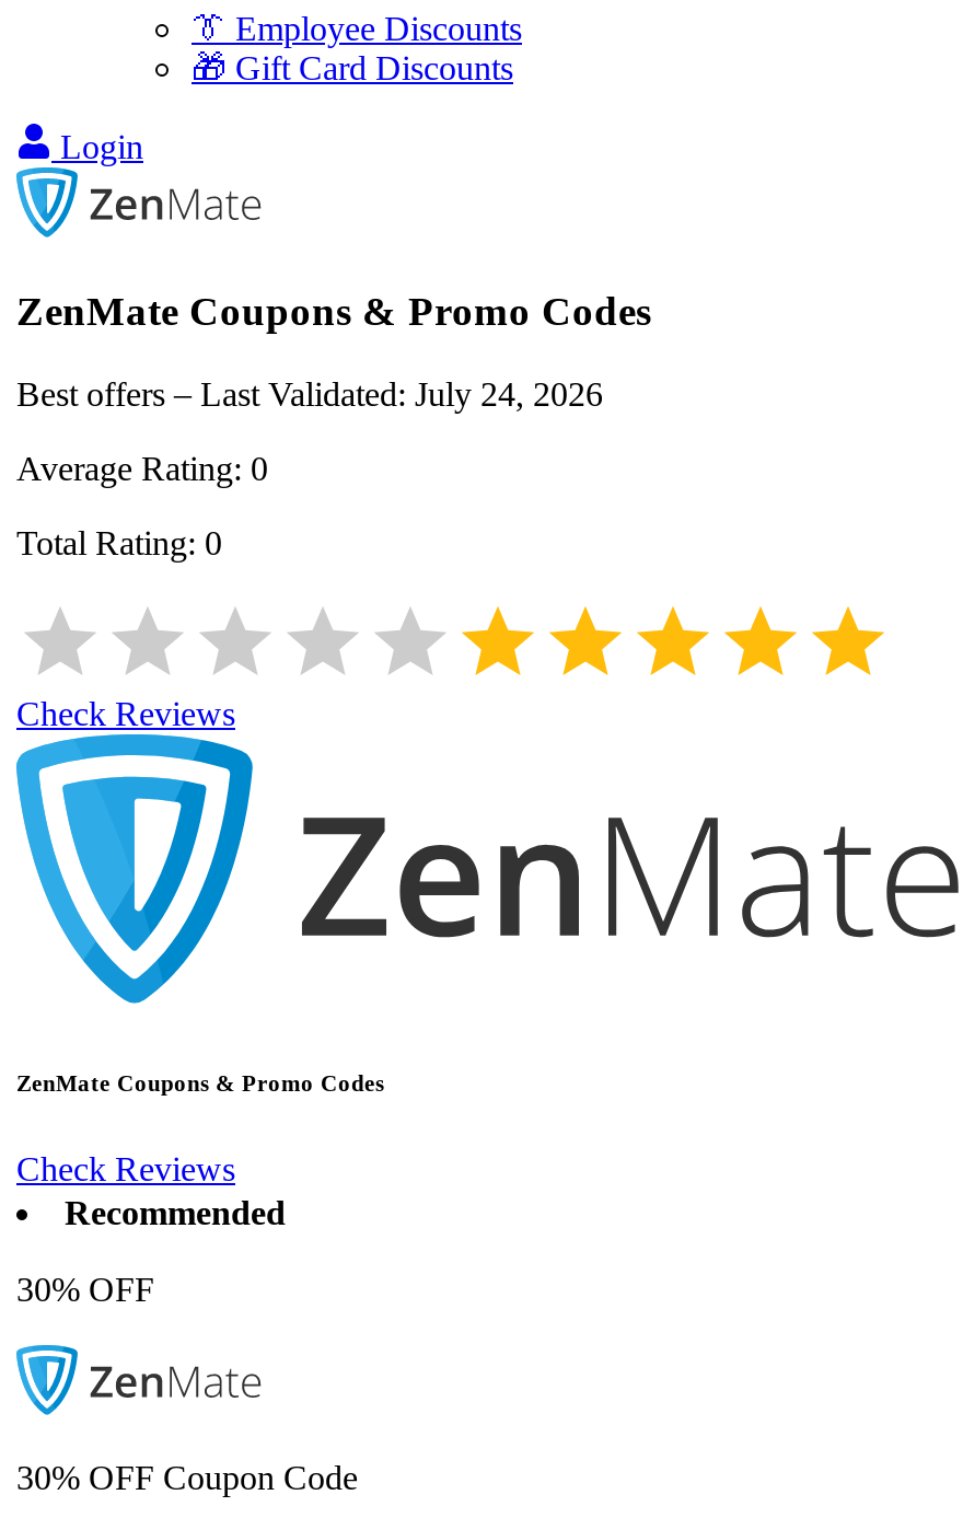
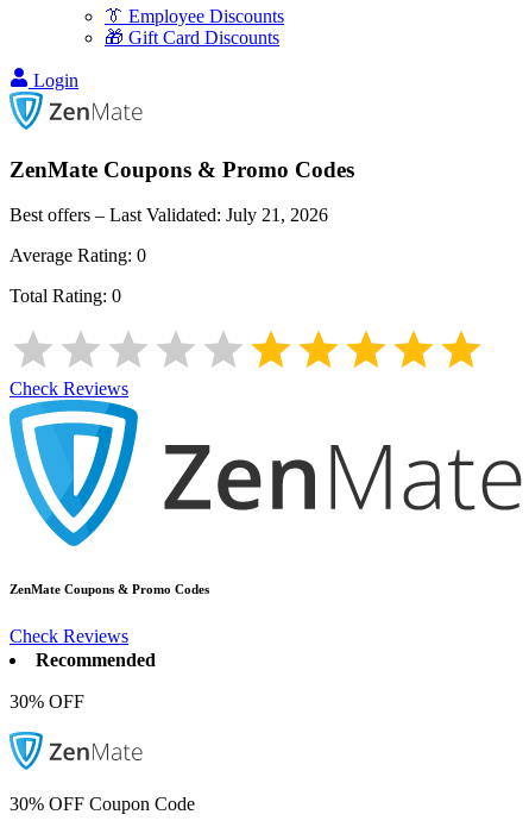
- Best offers – Last Validated: July 24, 2026
+ Best offers – Last Validated: July 21, 2026
